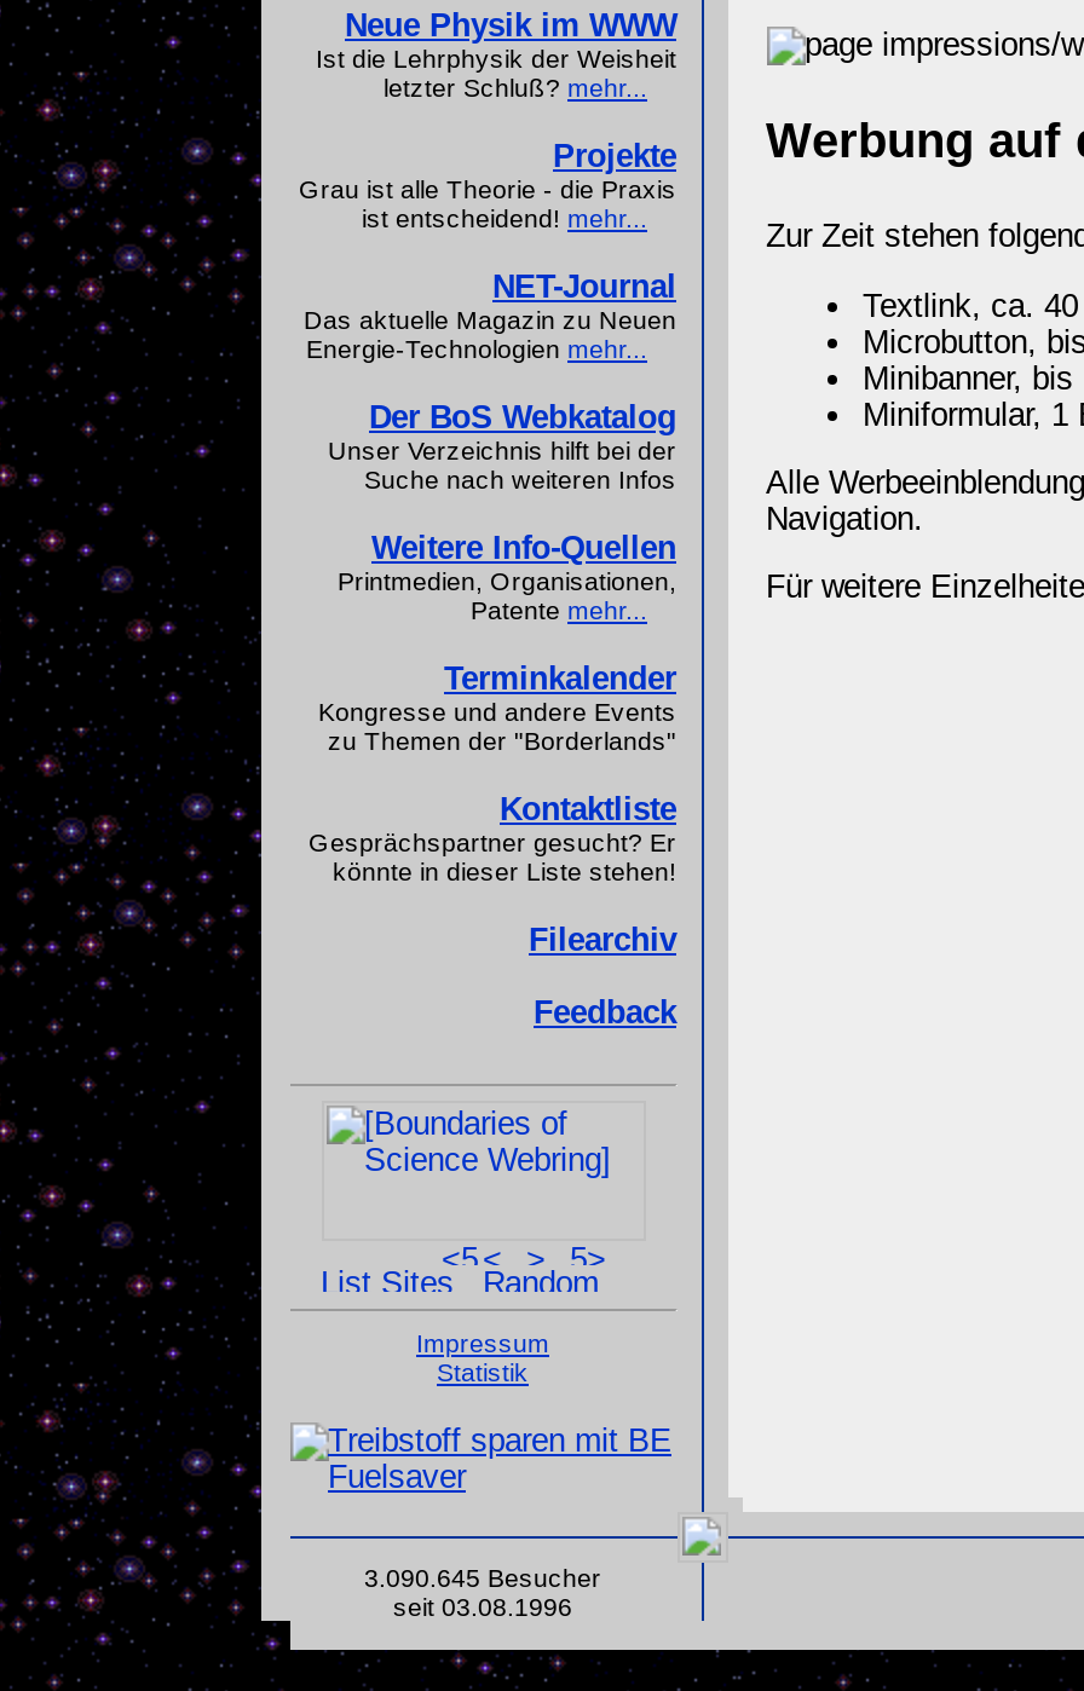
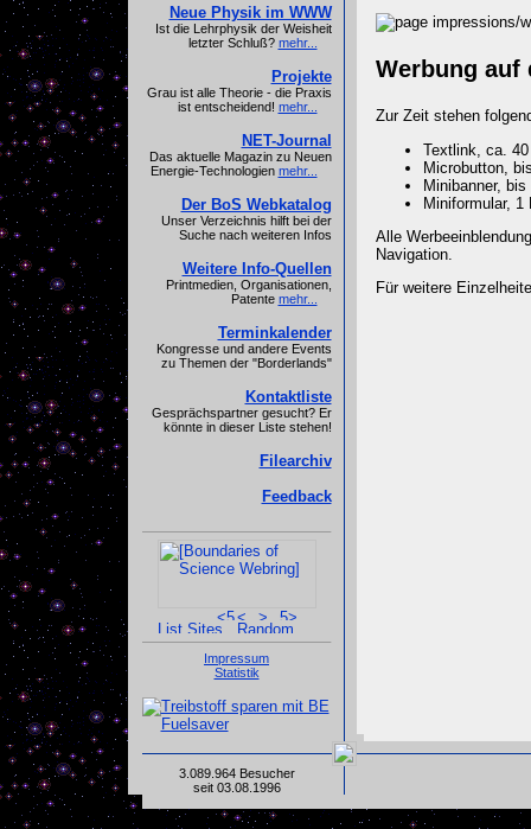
- 3.090.645 Besucher
+ 3.089.964 Besucher
